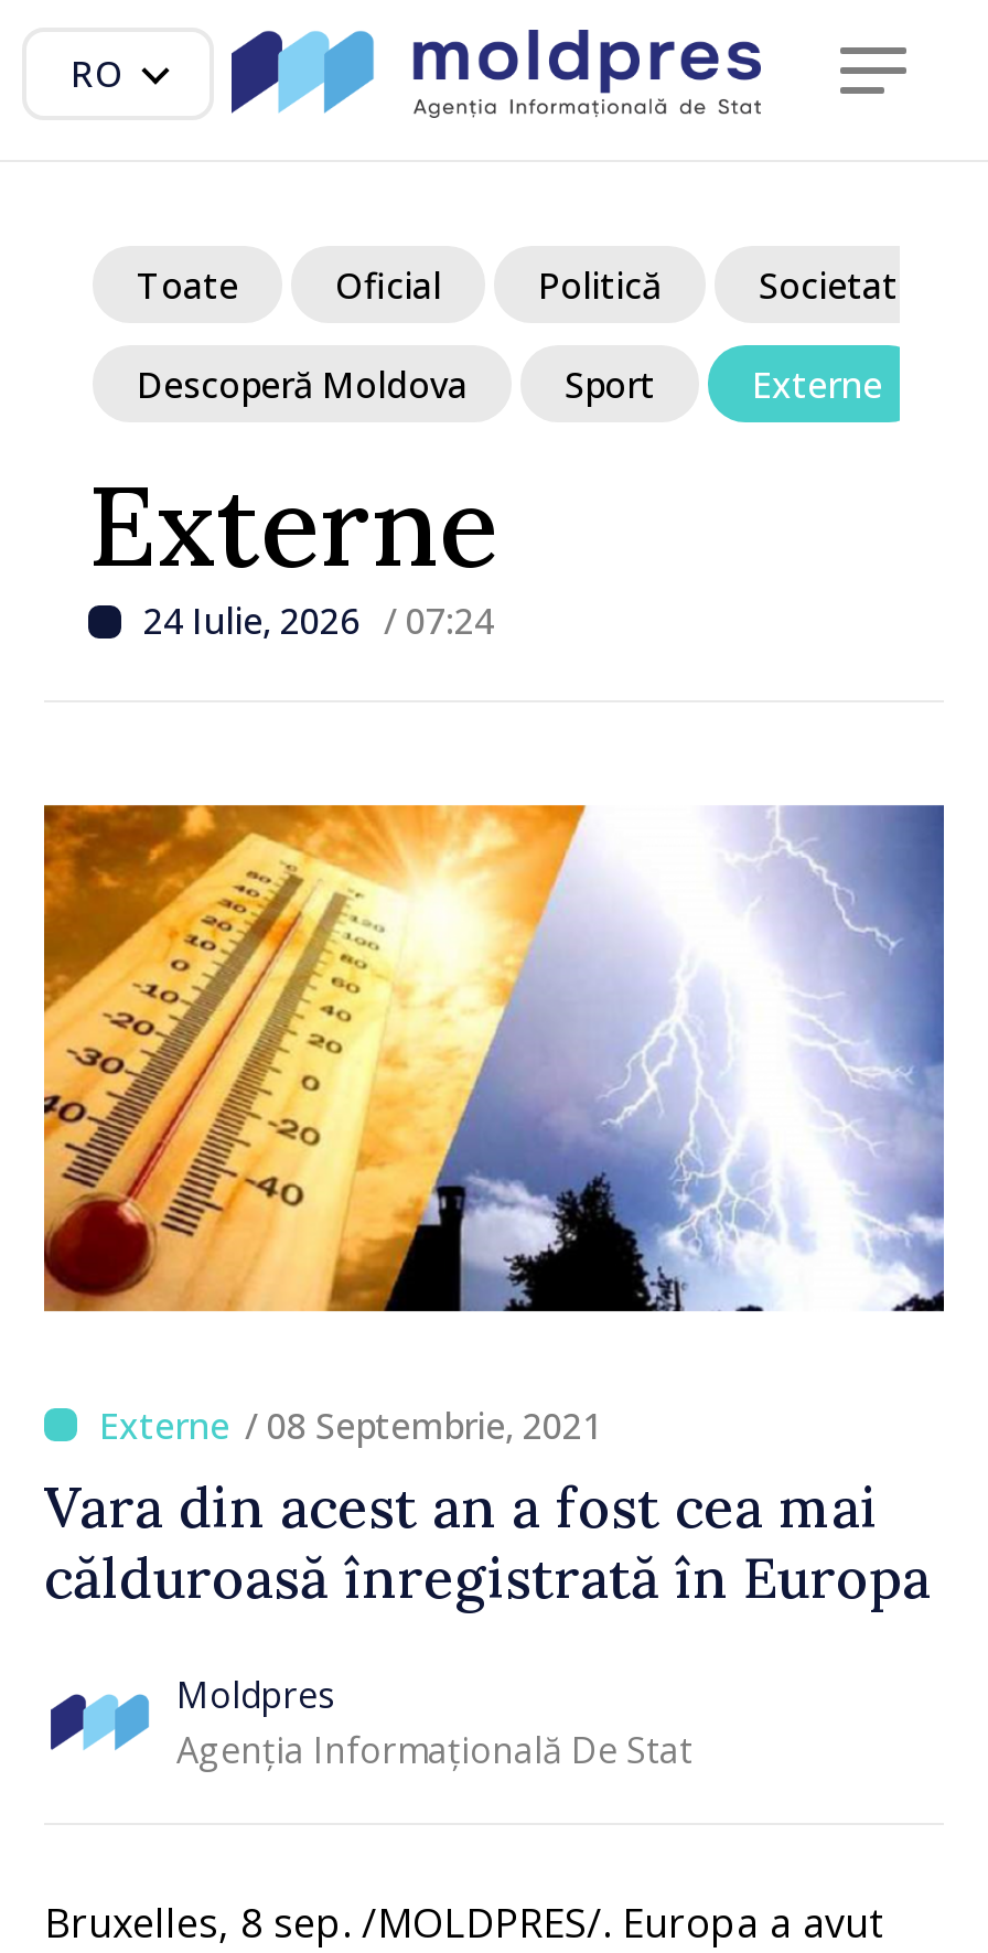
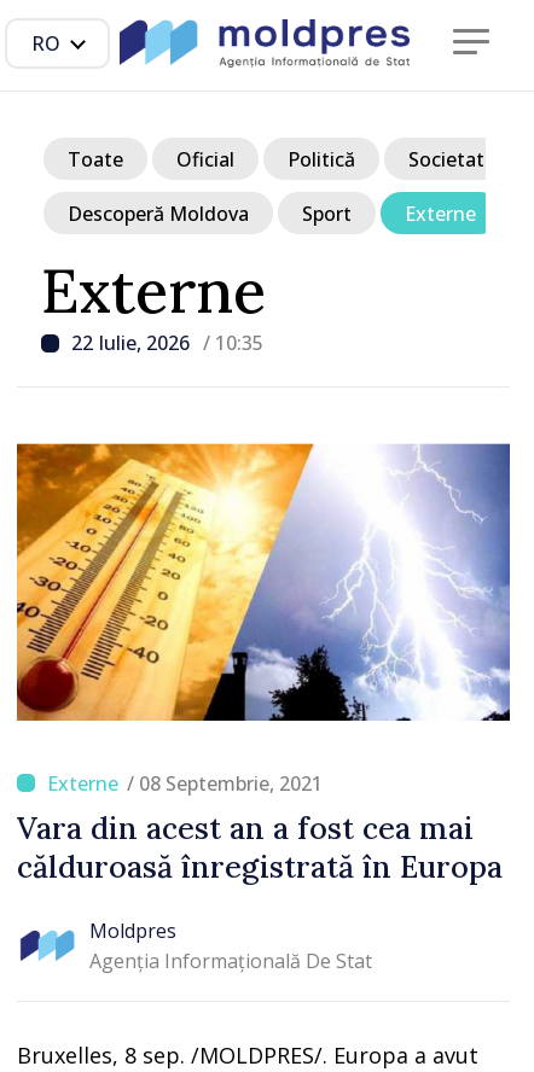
- 24 Iulie, 2026 / 07:24
+ 22 Iulie, 2026 / 10:35
